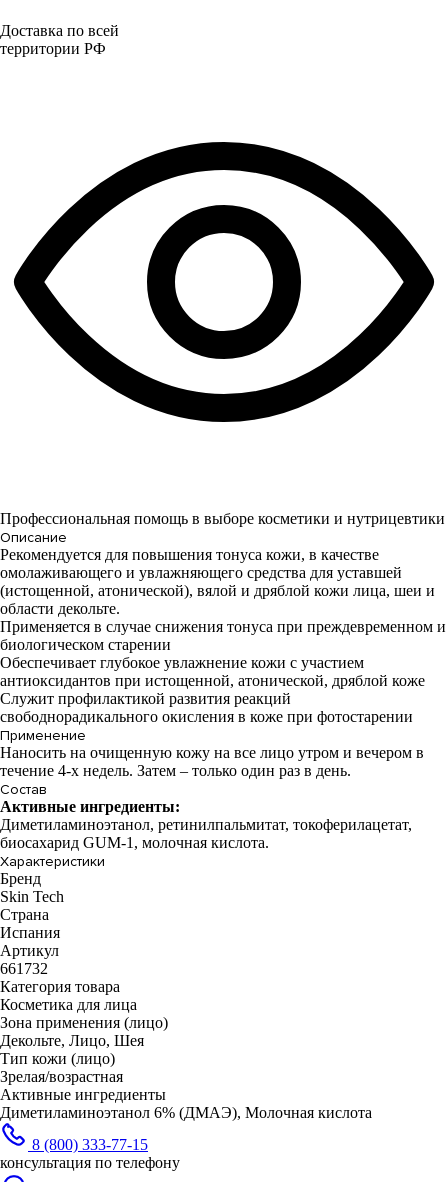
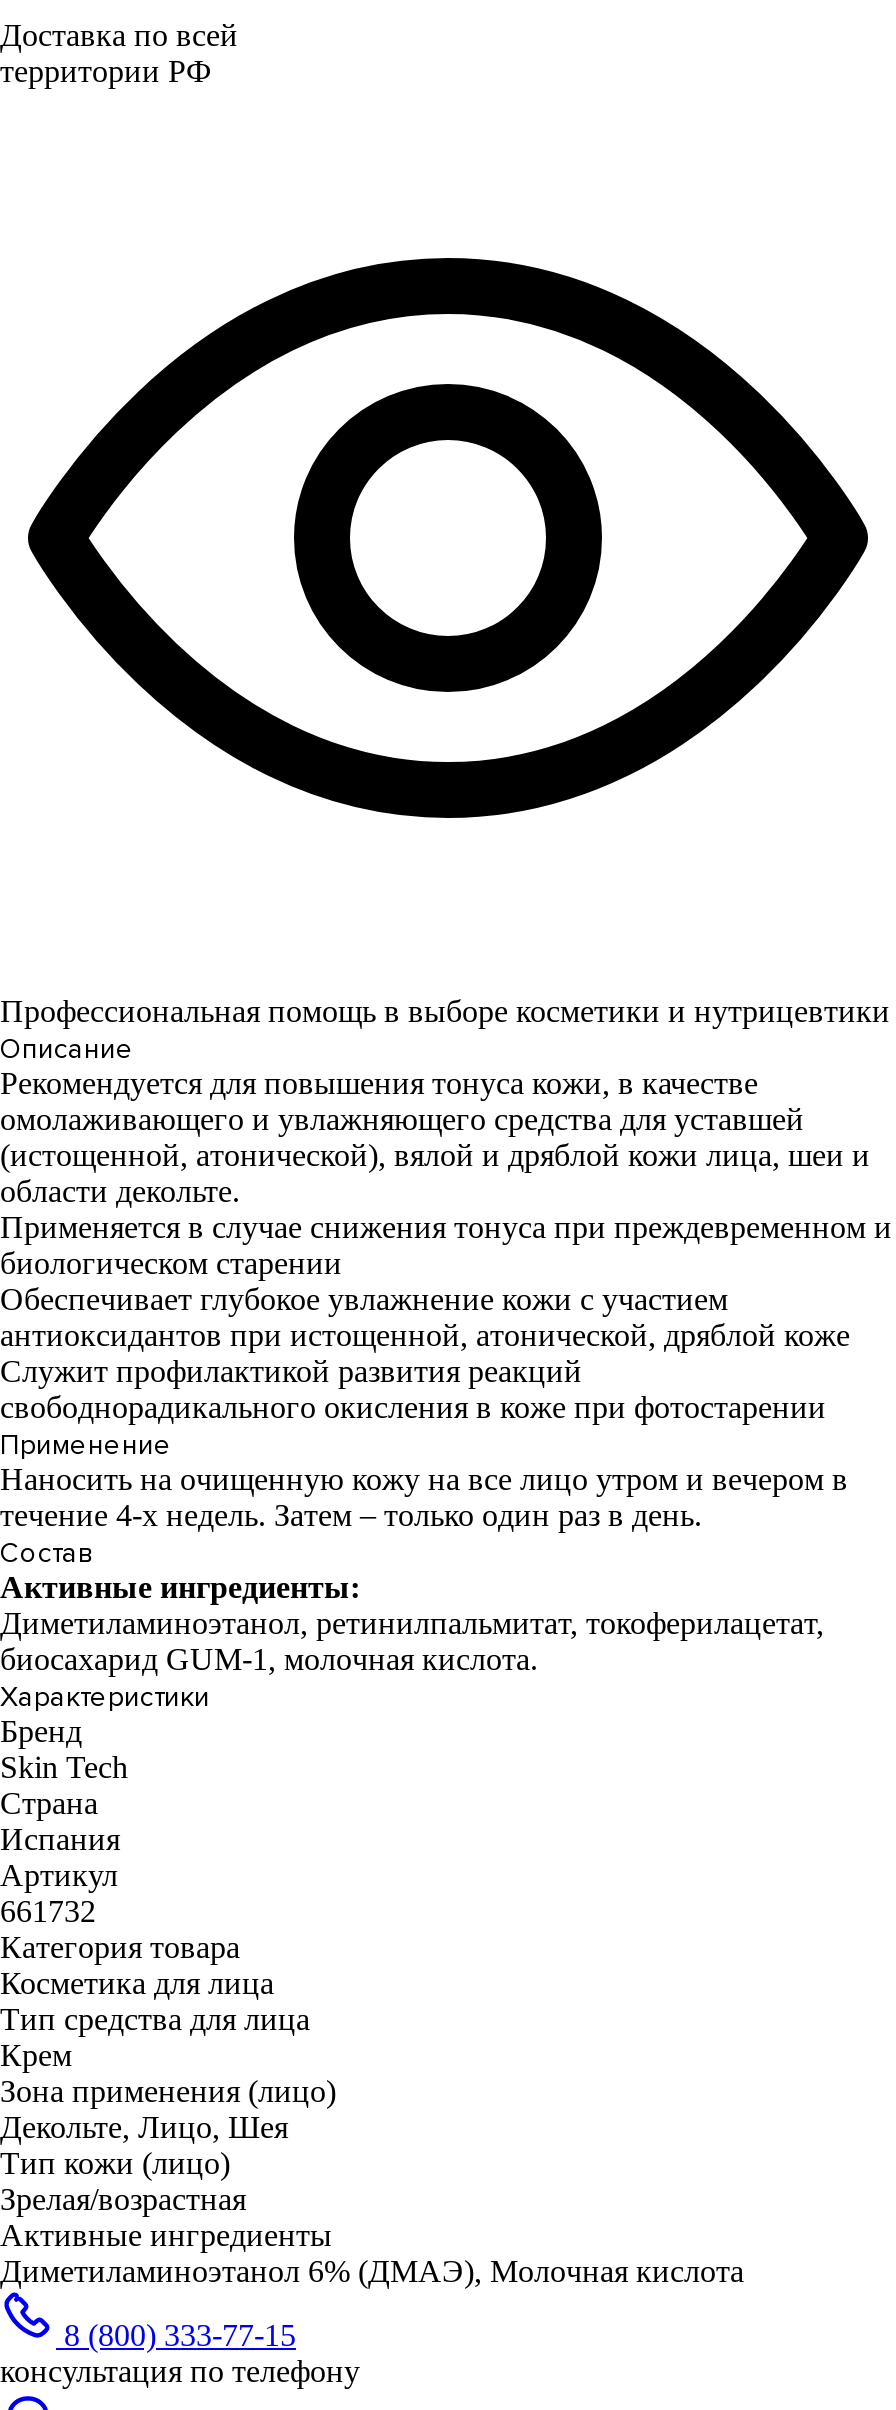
+ Тип средства для лица
+ Крем
